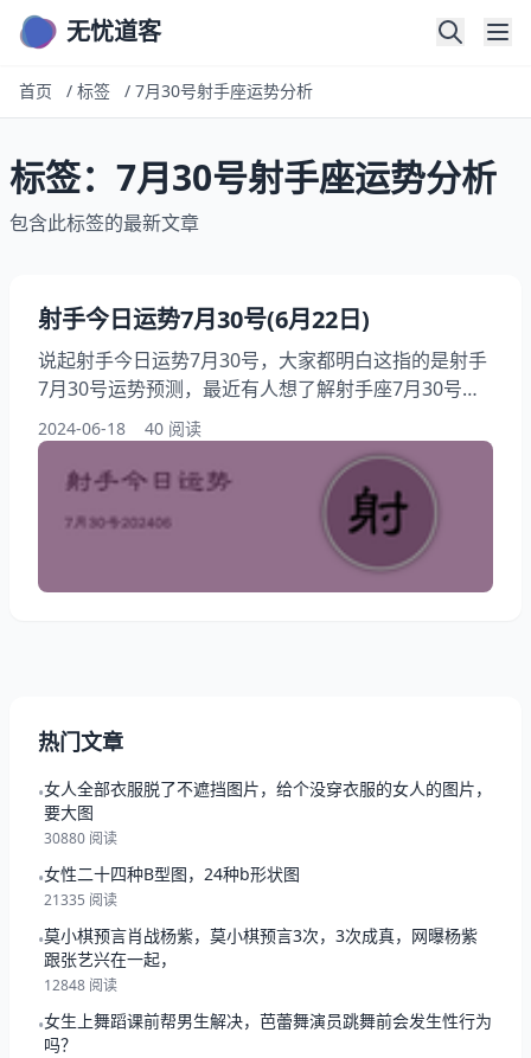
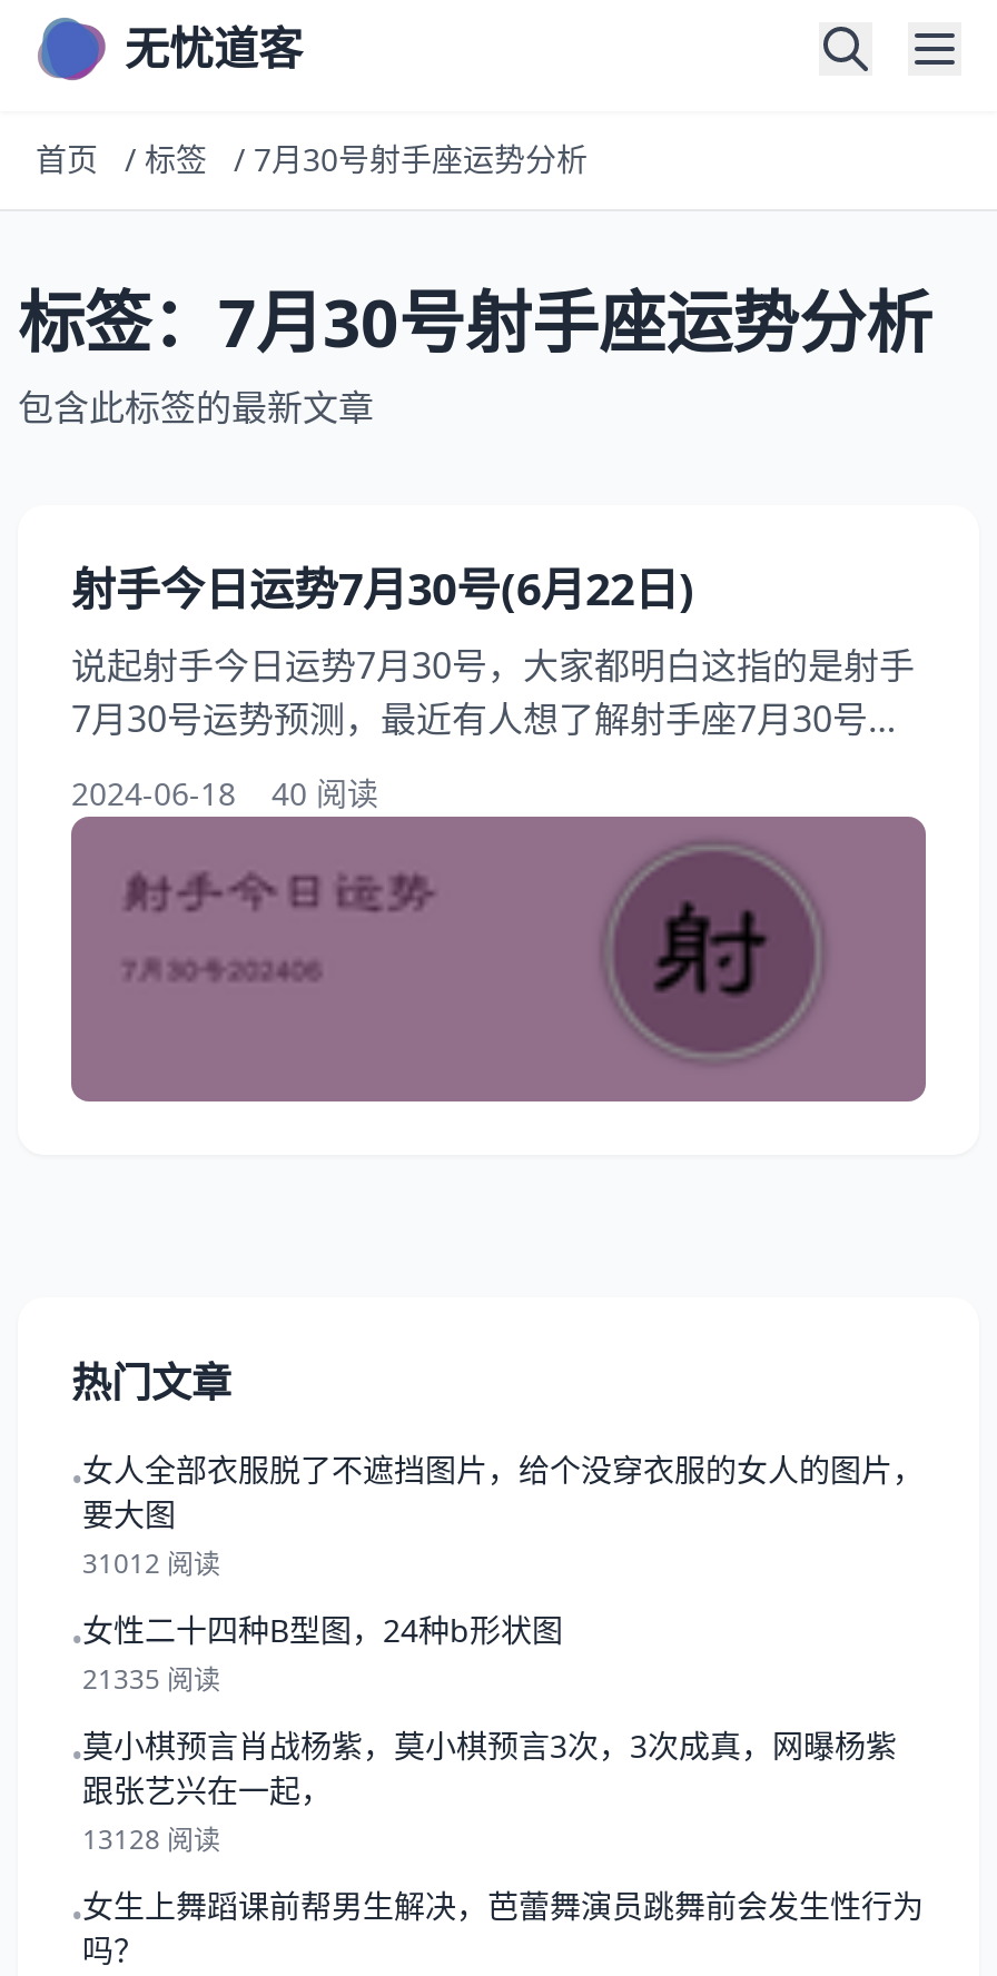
- 30880 阅读
+ 31012 阅读

- 12848 阅读
+ 13128 阅读
